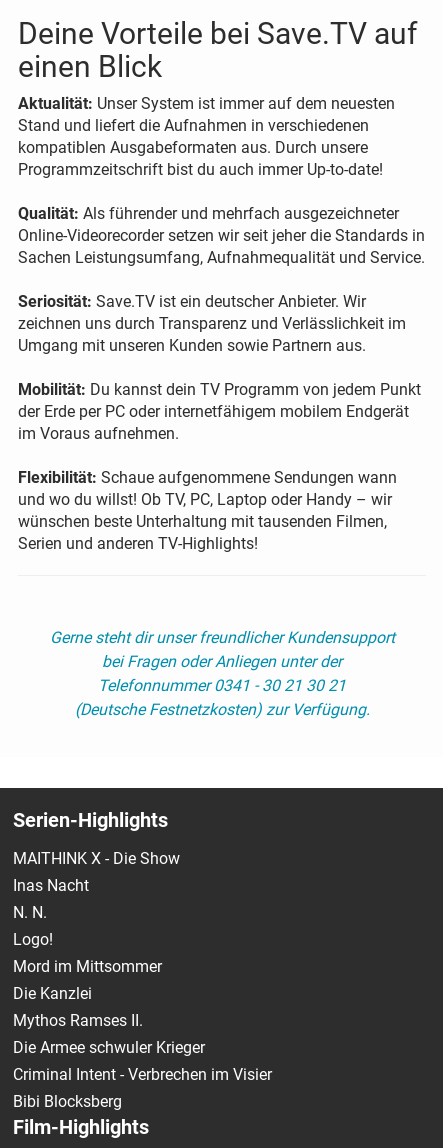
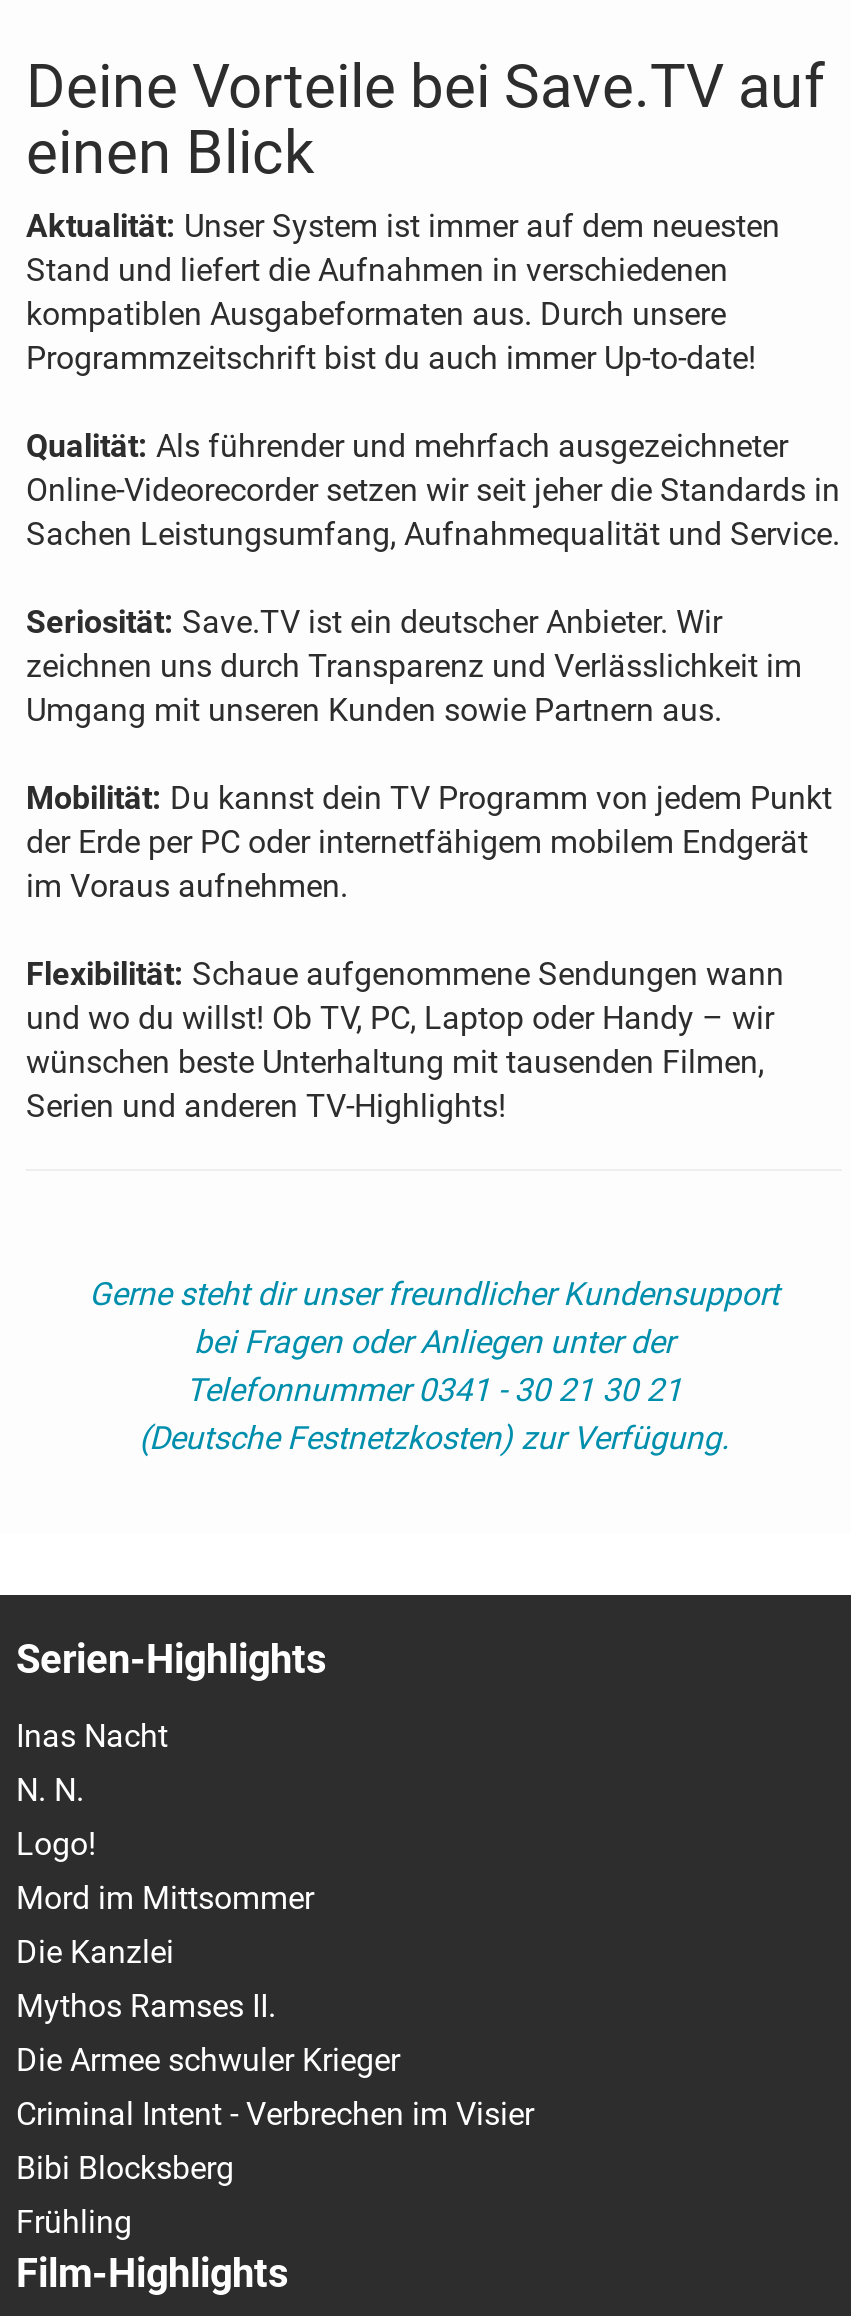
- MAITHINK X - Die Show

moved up: Inas Nacht | N. N. | Logo! | ... | Criminal Intent - Verbrechen im Visier | Bibi Blocksberg

+ Frühling
